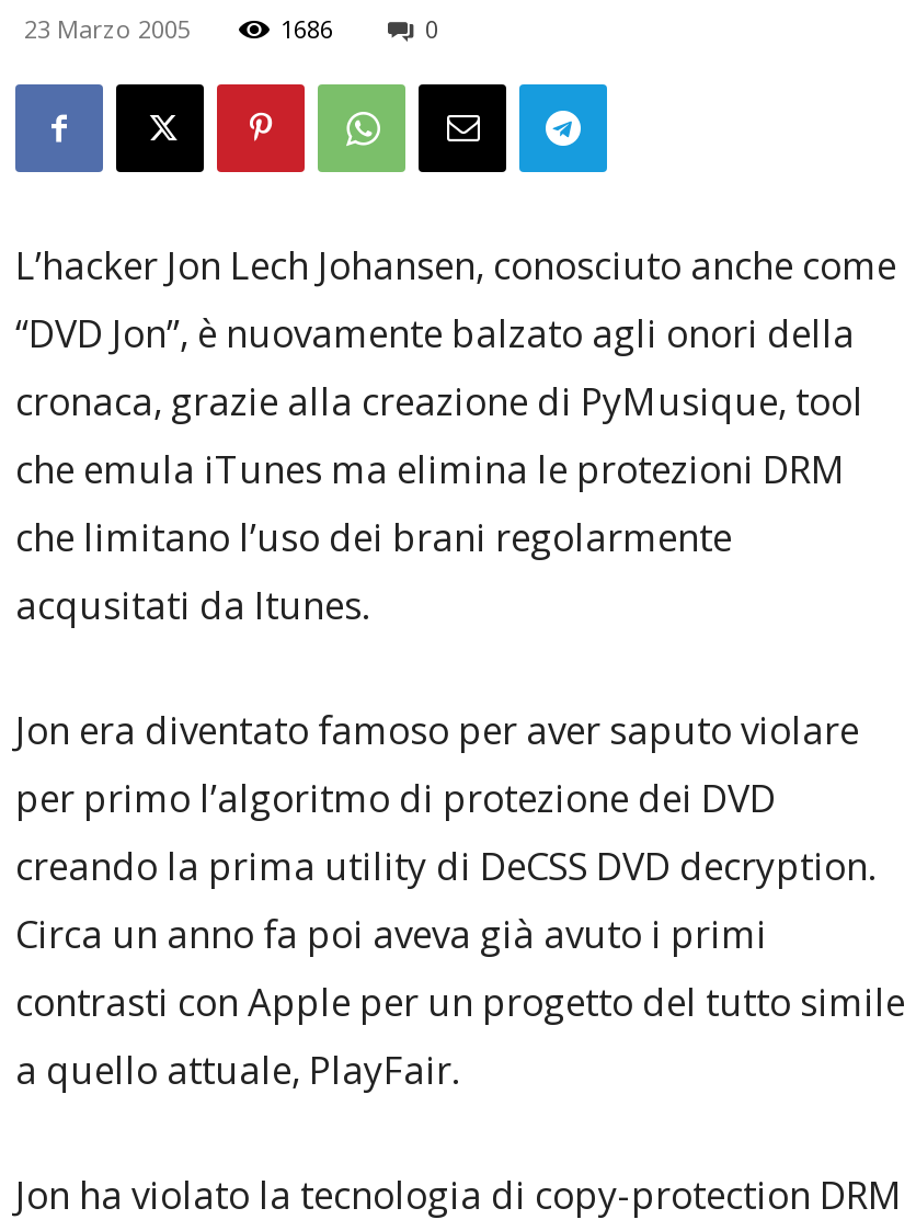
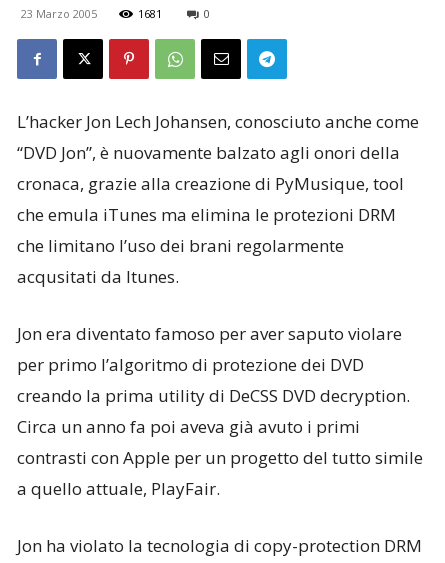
- 1686
+ 1681
